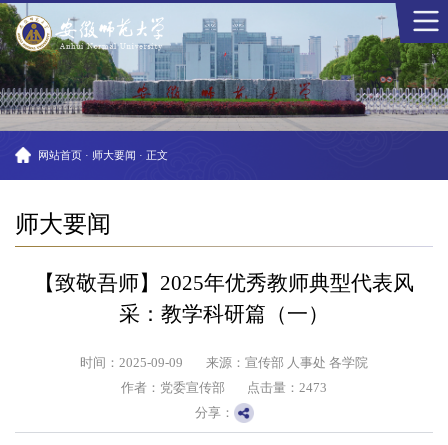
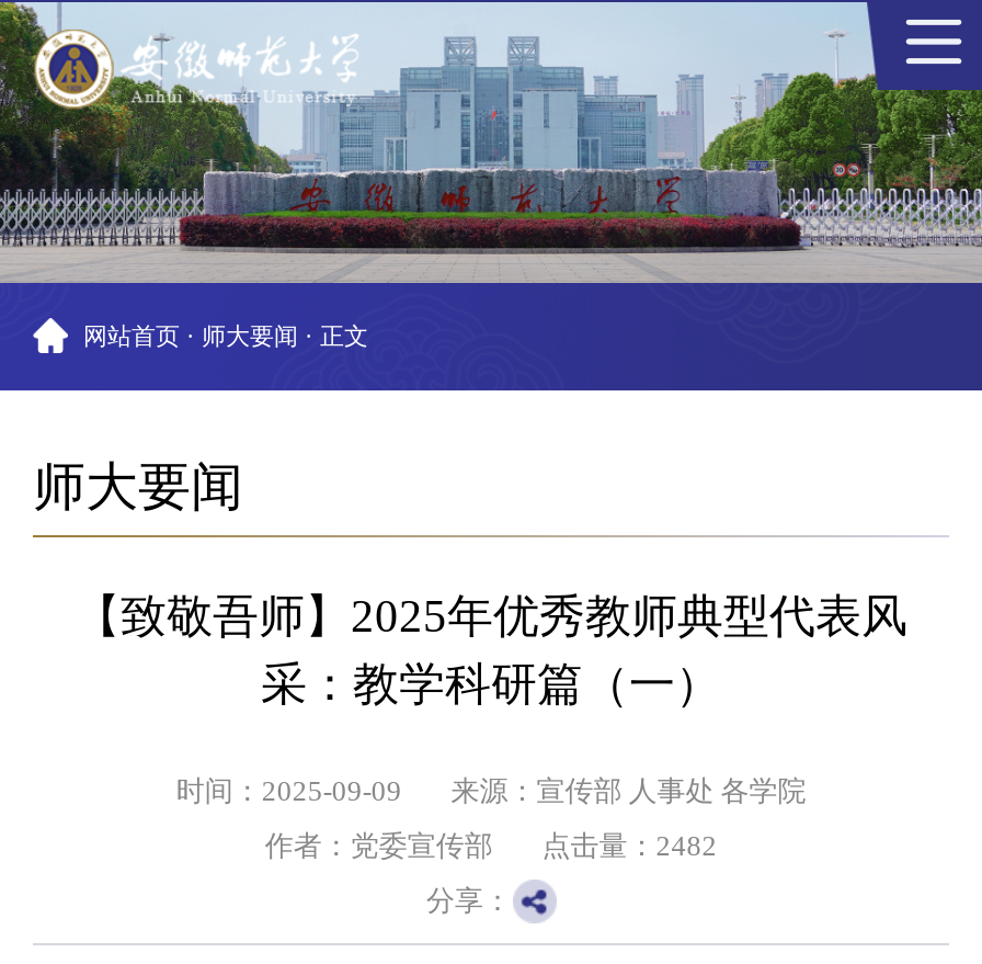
- 作者：党委宣传部 点击量：2473
+ 作者：党委宣传部 点击量：2482
